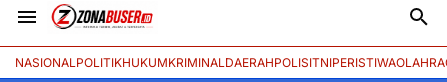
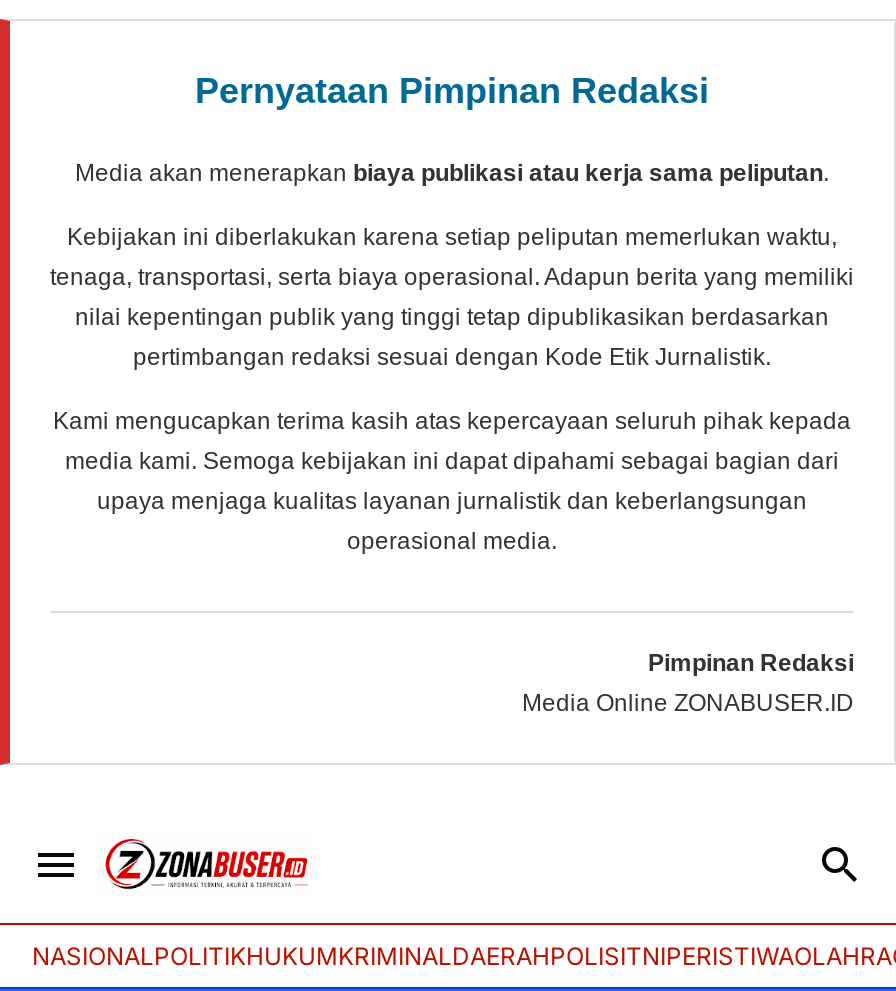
+ Pernyataan Pimpinan Redaksi
+ Media akan menerapkan biaya publikasi atau kerja sama peliputan.
+ Kebijakan ini diberlakukan karena setiap peliputan memerlukan waktu,
+ tenaga, transportasi, serta biaya operasional. Adapun berita yang memiliki
+ nilai kepentingan publik yang tinggi tetap dipublikasikan berdasarkan
+ pertimbangan redaksi sesuai dengan Kode Etik Jurnalistik.
+ Kami mengucapkan terima kasih atas kepercayaan seluruh pihak kepada
+ media kami. Semoga kebijakan ini dapat dipahami sebagai bagian dari
+ upaya menjaga kualitas layanan jurnalistik dan keberlangsungan
+ operasional media.

+ Pimpinan Redaksi
+ Media Online ZONABUSER.ID
